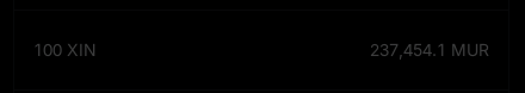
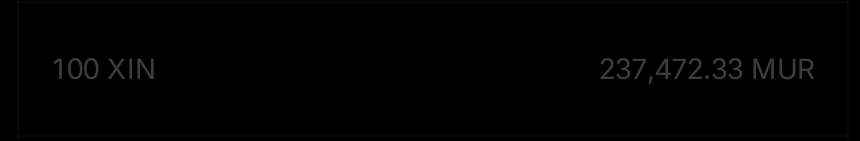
- 237,454.1 MUR
+ 237,472.33 MUR
